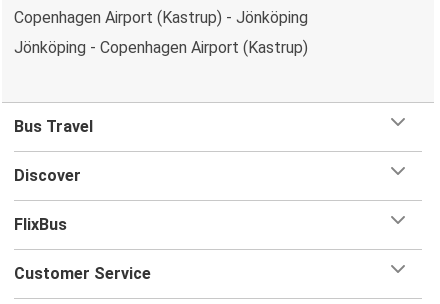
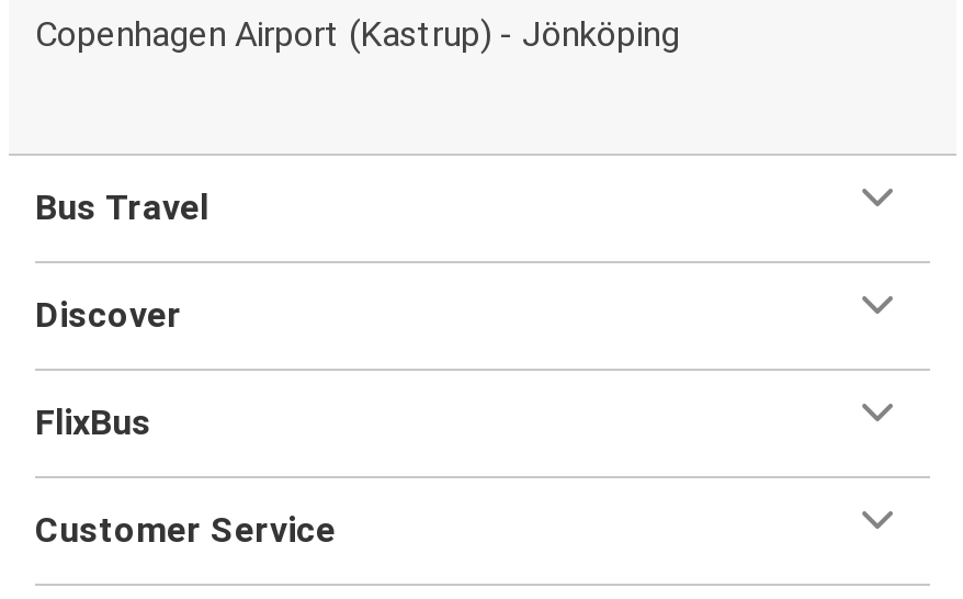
- Jönköping - Copenhagen Airport (Kastrup)
